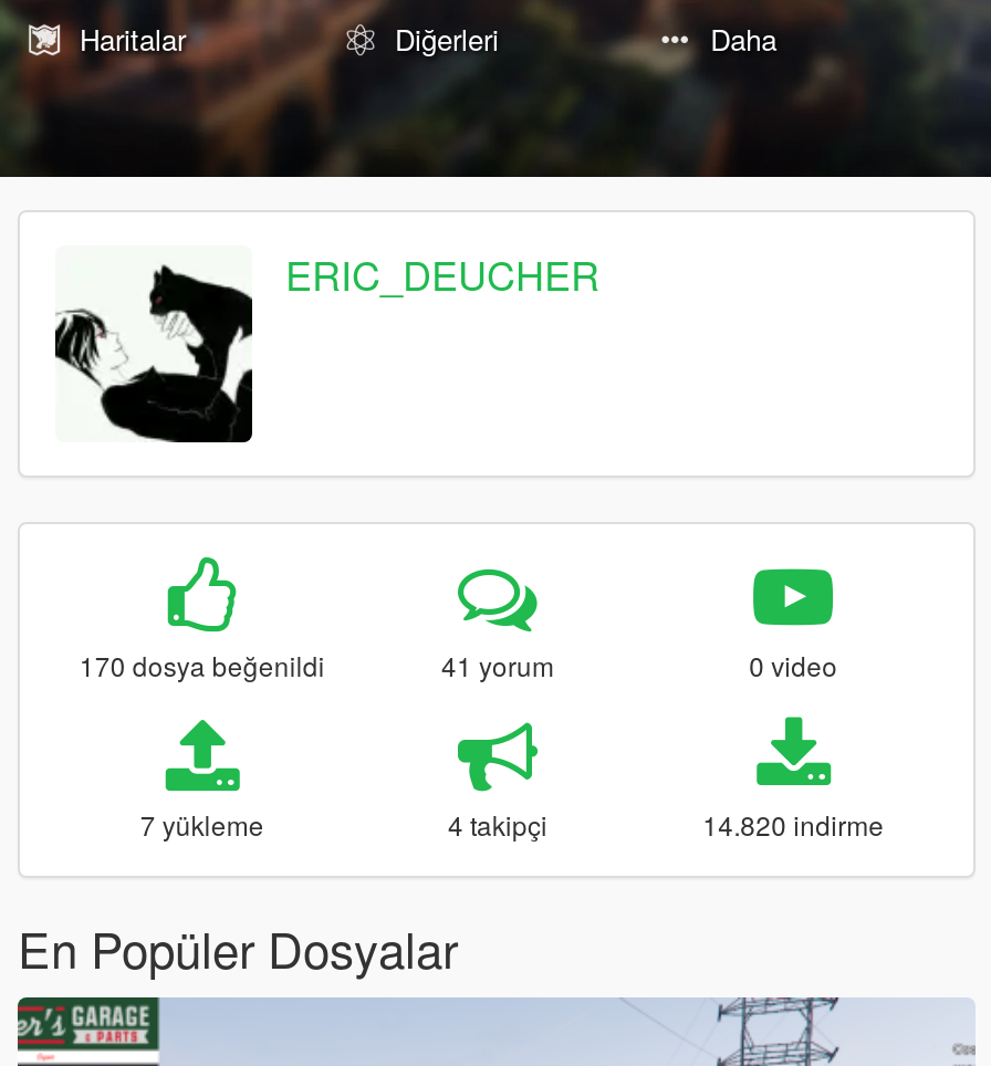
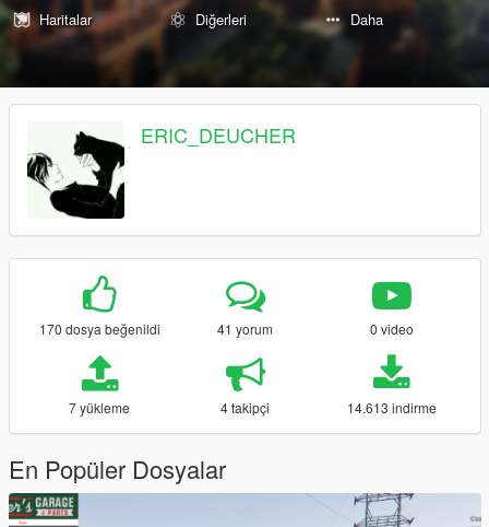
- 14.820 indirme
+ 14.613 indirme
